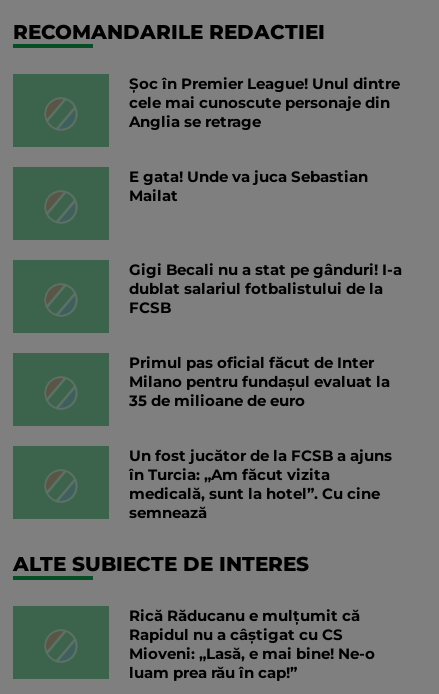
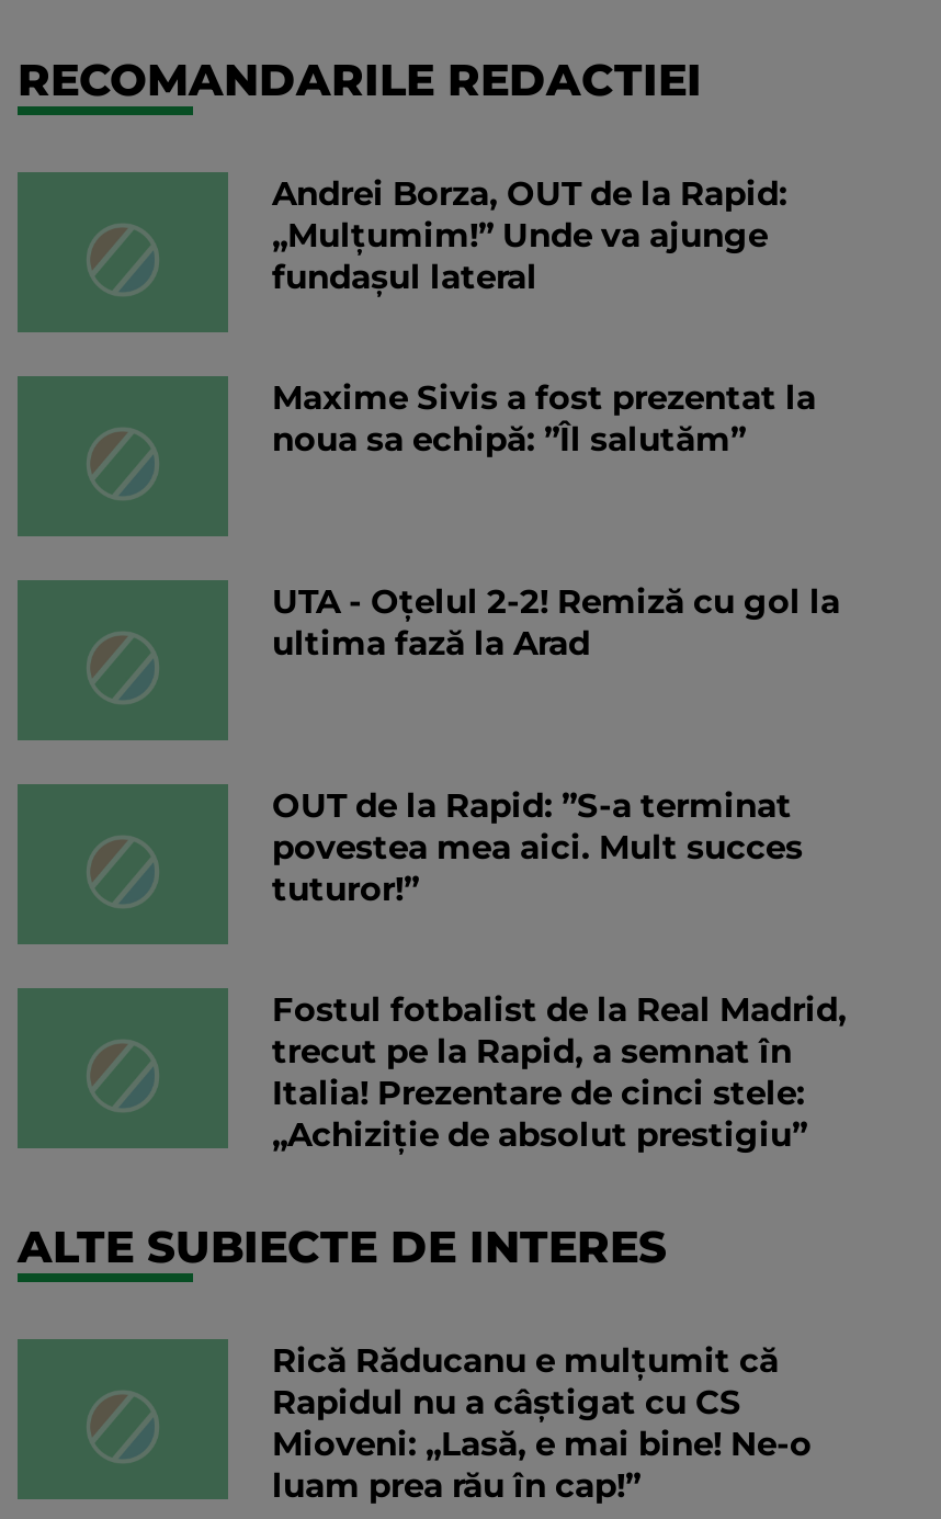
- Șoc în Premier League! Unul dintre
- cele mai cunoscute personaje din
- Anglia se retrage
+ Andrei Borza, OUT de la Rapid:
+ „Mulțumim!” Unde va ajunge
+ fundașul lateral

- E gata! Unde va juca Sebastian
- Mailat
+ Maxime Sivis a fost prezentat la
+ noua sa echipă: ”Îl salutăm”

- Gigi Becali nu a stat pe gânduri! I-a
- dublat salariul fotbalistului de la
- FCSB
+ UTA - Oțelul 2-2! Remiză cu gol la
+ ultima fază la Arad

- Primul pas oficial făcut de Inter
- Milano pentru fundașul evaluat la
- 35 de milioane de euro
+ OUT de la Rapid: ”S-a terminat
+ povestea mea aici. Mult succes
+ tuturor!”

- Un fost jucător de la FCSB a ajuns
- în Turcia: „Am făcut vizita
- medicală, sunt la hotel”. Cu cine
- semnează
+ Fostul fotbalist de la Real Madrid,
+ trecut pe la Rapid, a semnat în
+ Italia! Prezentare de cinci stele:
+ „Achiziție de absolut prestigiu”
